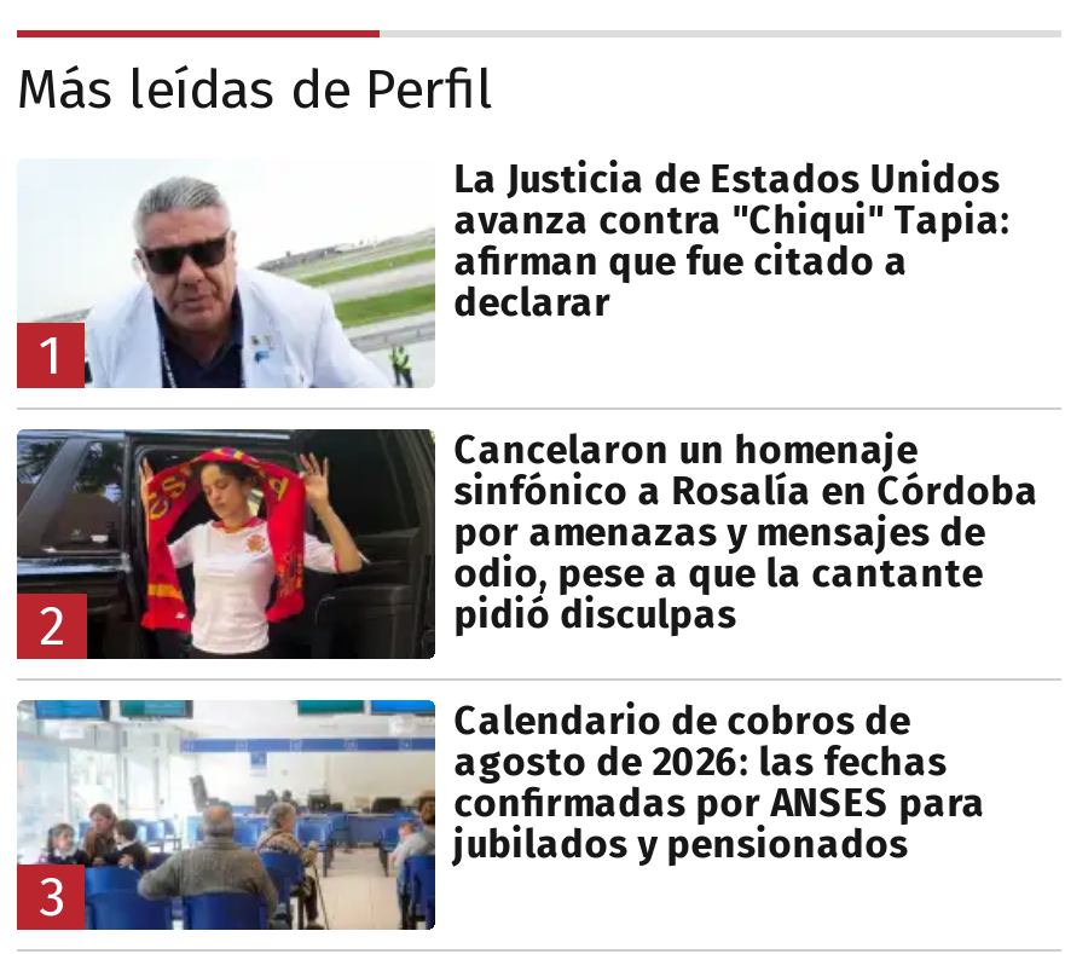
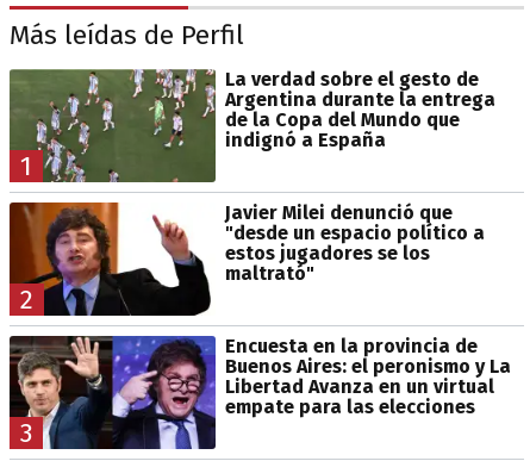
- [image]
- La Justicia de Estados Unidos
- avanza contra "Chiqui" Tapia:
- afirman que fue citado a
- declarar
+ [image]
+ La verdad sobre el gesto de
+ Argentina durante la entrega
+ de la Copa del Mundo que
+ indignó a España

- [image]
- Cancelaron un homenaje
- sinfónico a Rosalía en Córdoba
- por amenazas y mensajes de
- odio, pese a que la cantante
- pidió disculpas
+ [image]
+ Javier Milei denunció que
+ "desde un espacio político a
+ estos jugadores se los
+ maltrató"

- [image]
- Calendario de cobros de
- agosto de 2026: las fechas
- confirmadas por ANSES para
- jubilados y pensionados
+ [image]
+ Encuesta en la provincia de
+ Buenos Aires: el peronismo y La
+ Libertad Avanza en un virtual
+ empate para las elecciones
